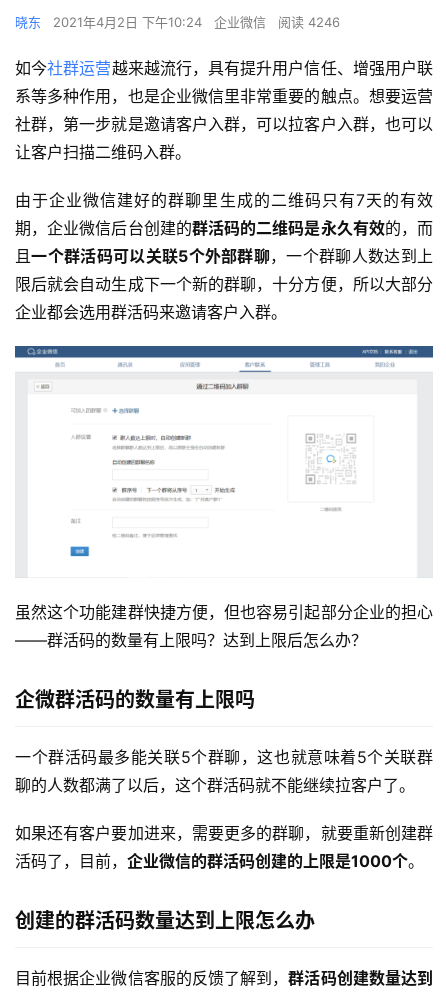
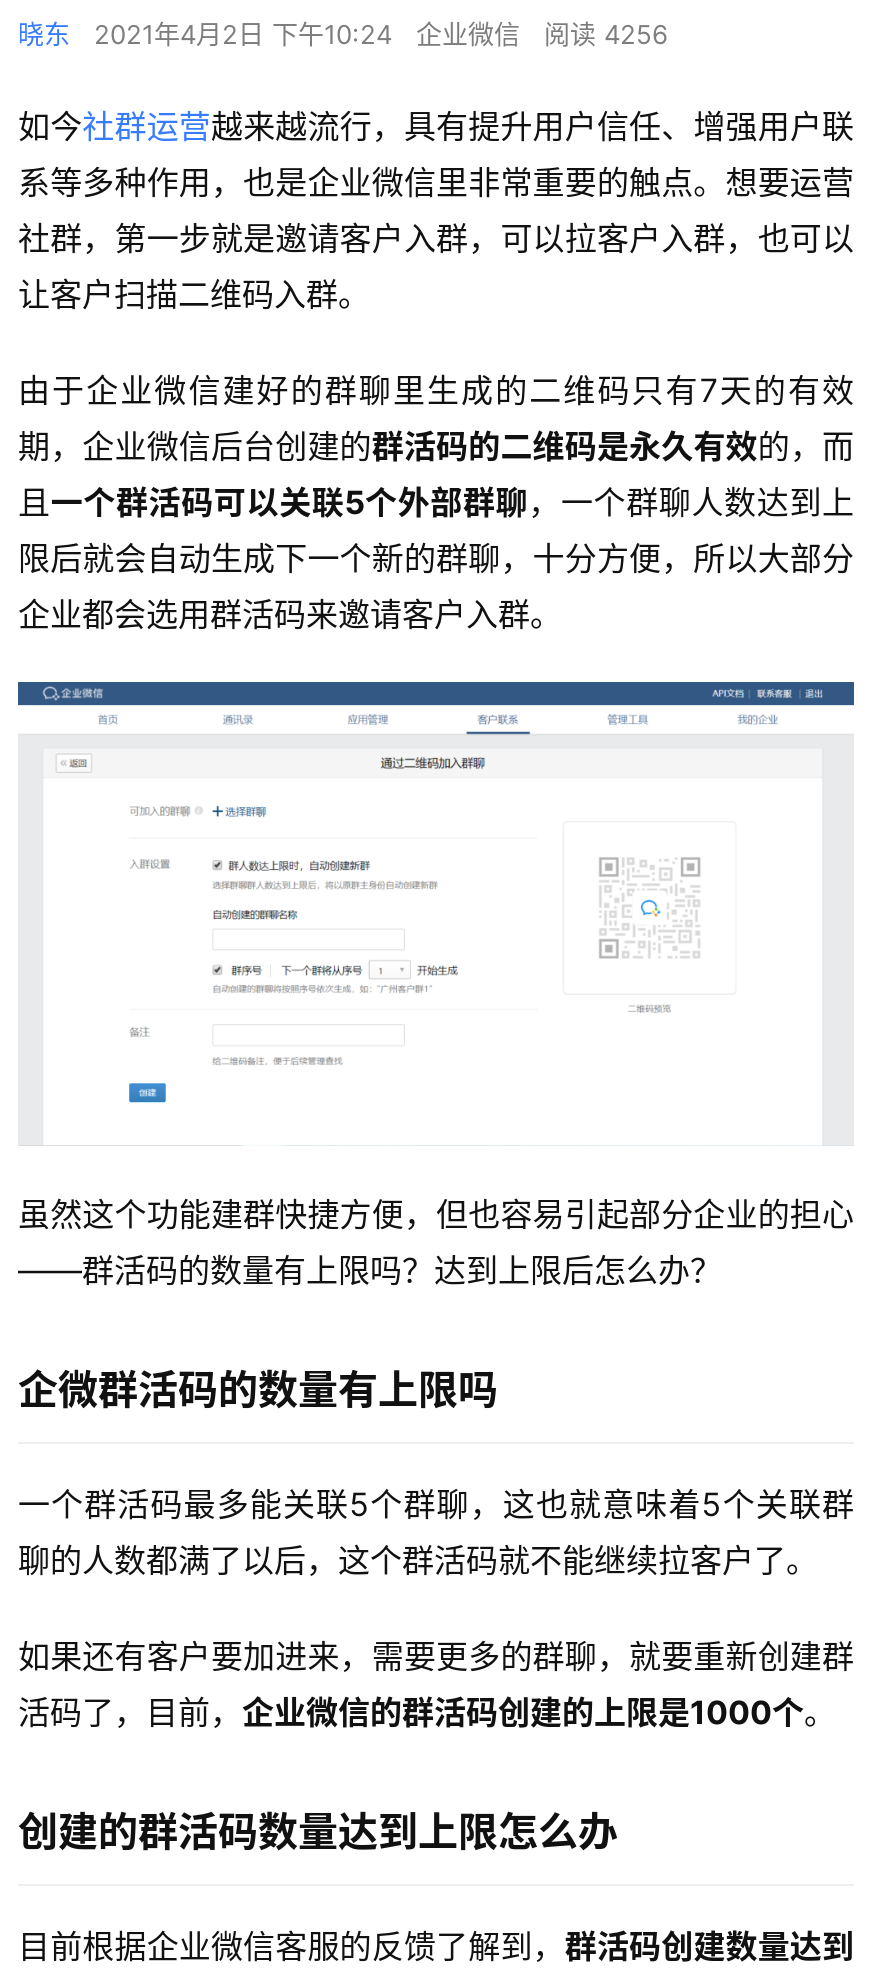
- 晓东 2021年4月2日 下午10:24 企业微信 阅读 4246
+ 晓东 2021年4月2日 下午10:24 企业微信 阅读 4256
